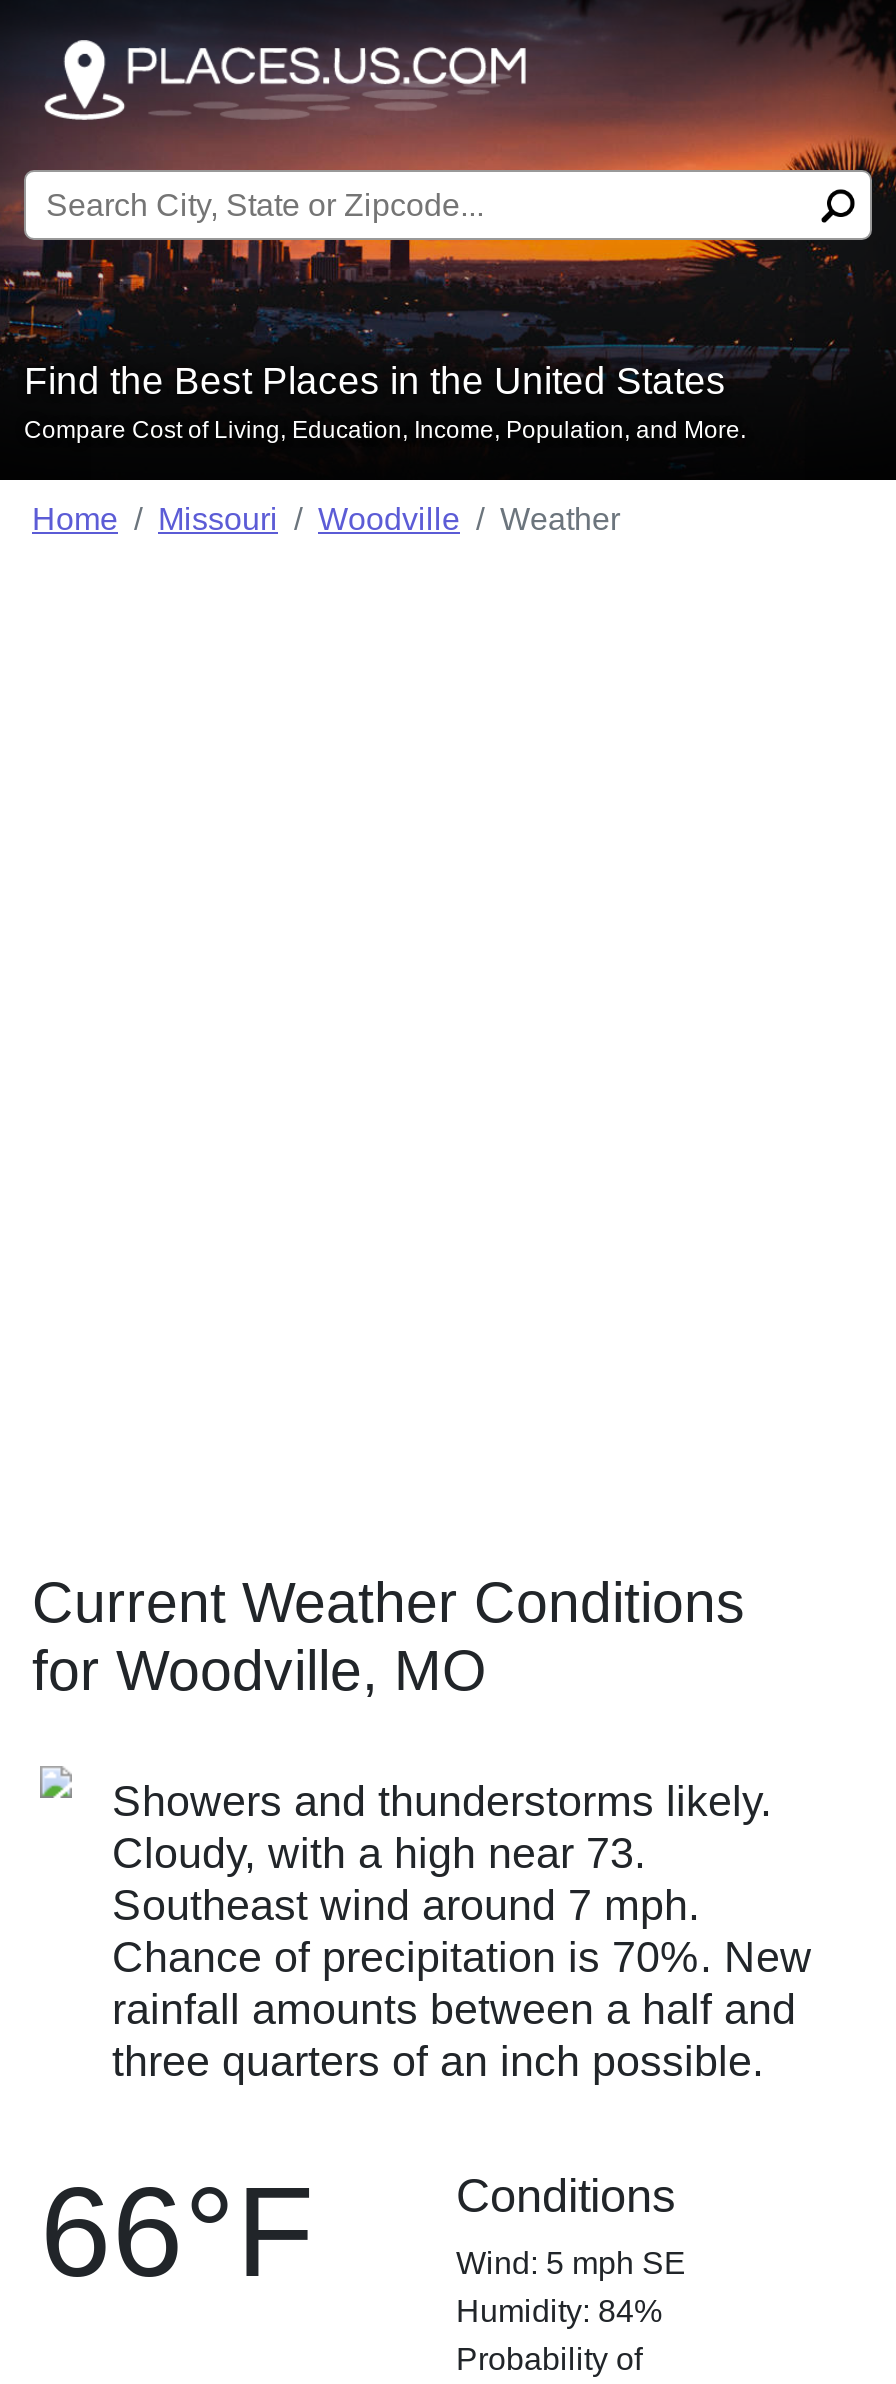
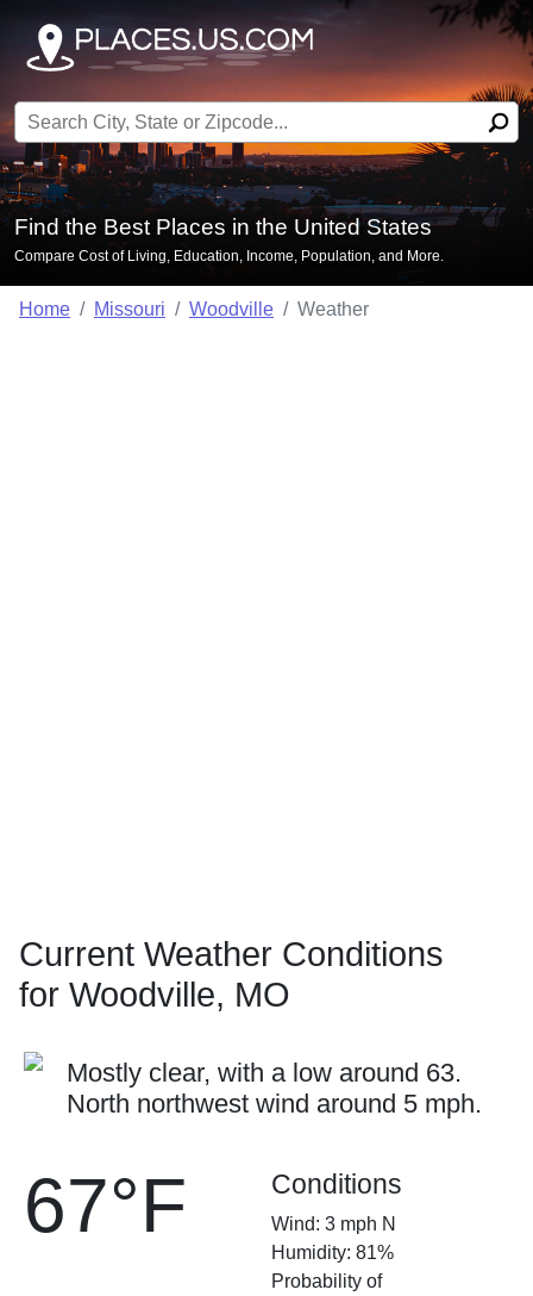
- Showers and thunderstorms likely.
- Cloudy, with a high near 73.
- Southeast wind around 7 mph.
- Chance of precipitation is 70%. New
- rainfall amounts between a half and
- three quarters of an inch possible.
+ Mostly clear, with a low around 63.
+ North northwest wind around 5 mph.

- 66°F
+ 67°F

- Wind: 5 mph SE
+ Wind: 3 mph N

- Humidity: 84%
+ Humidity: 81%
